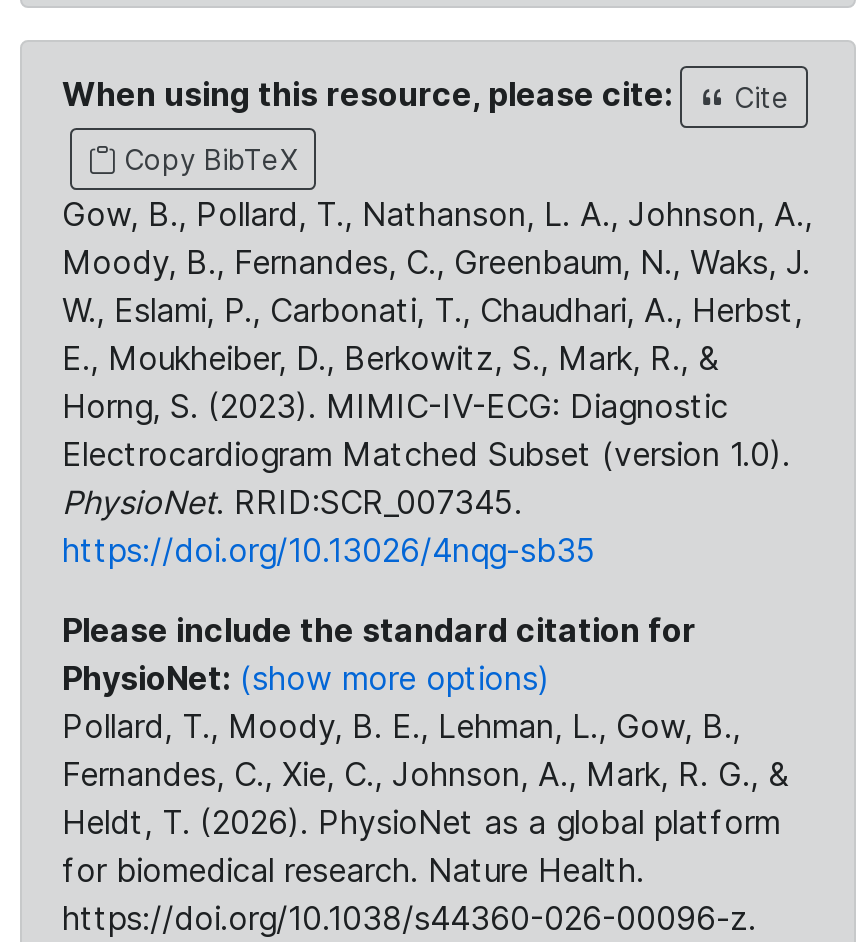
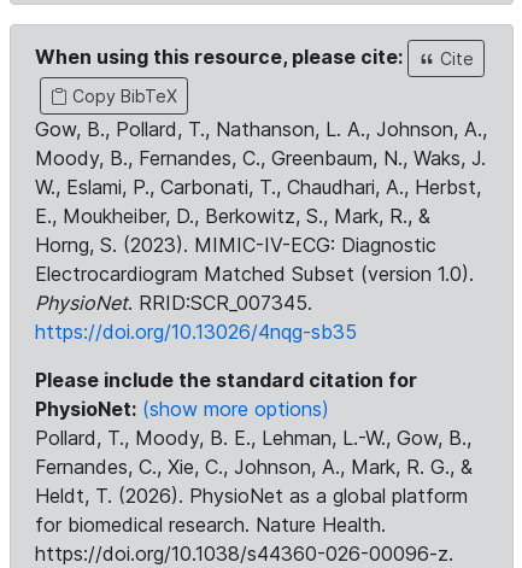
- Pollard, T., Moody, B. E., Lehman, L., Gow, B.,
+ Pollard, T., Moody, B. E., Lehman, L.-W., Gow, B.,
